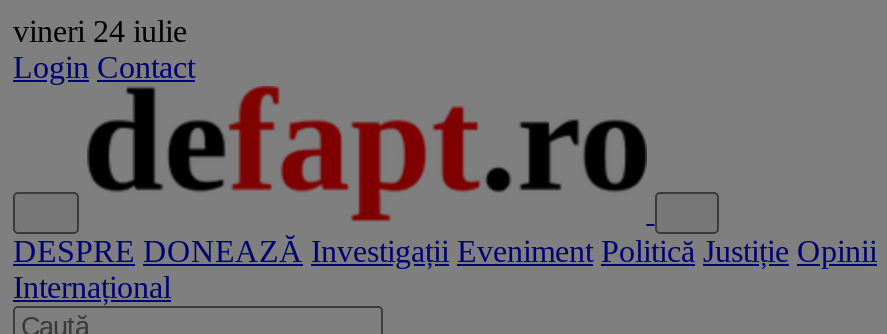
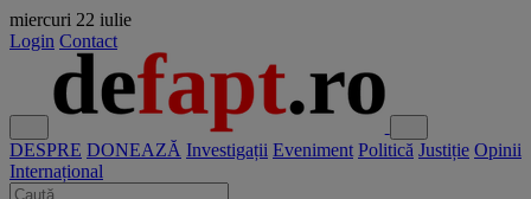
- vineri 24 iulie
+ miercuri 22 iulie
